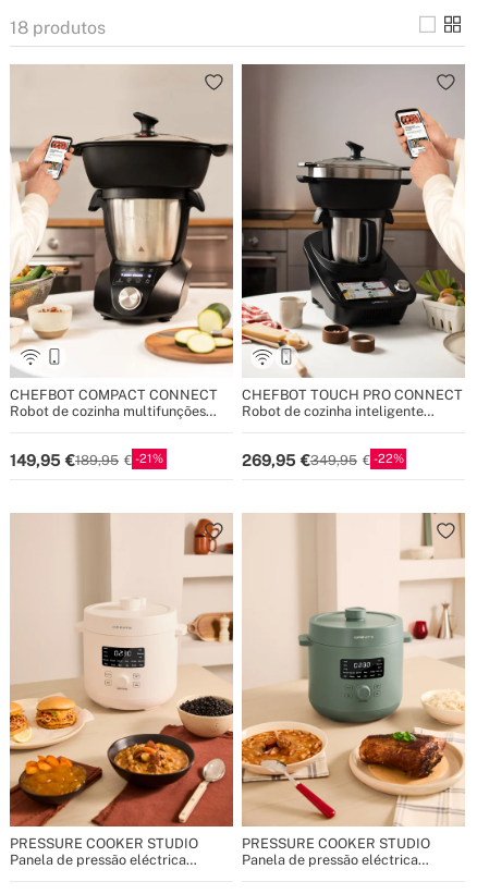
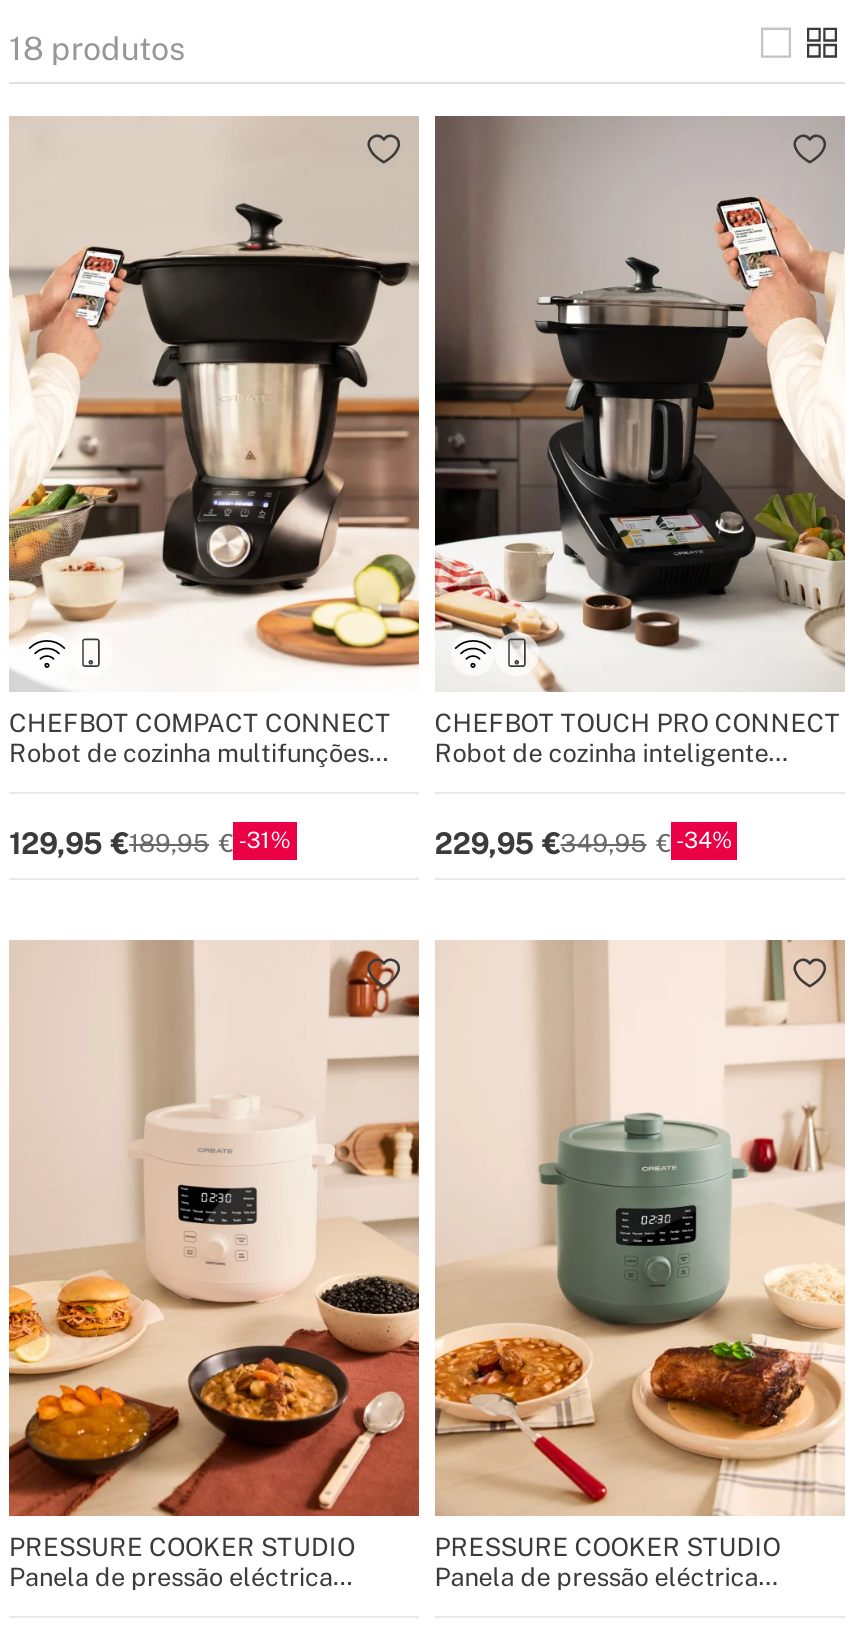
- 149,95
+ 129,95

- 21
+ 31

- 269,95
+ 229,95

- 22
+ 34
